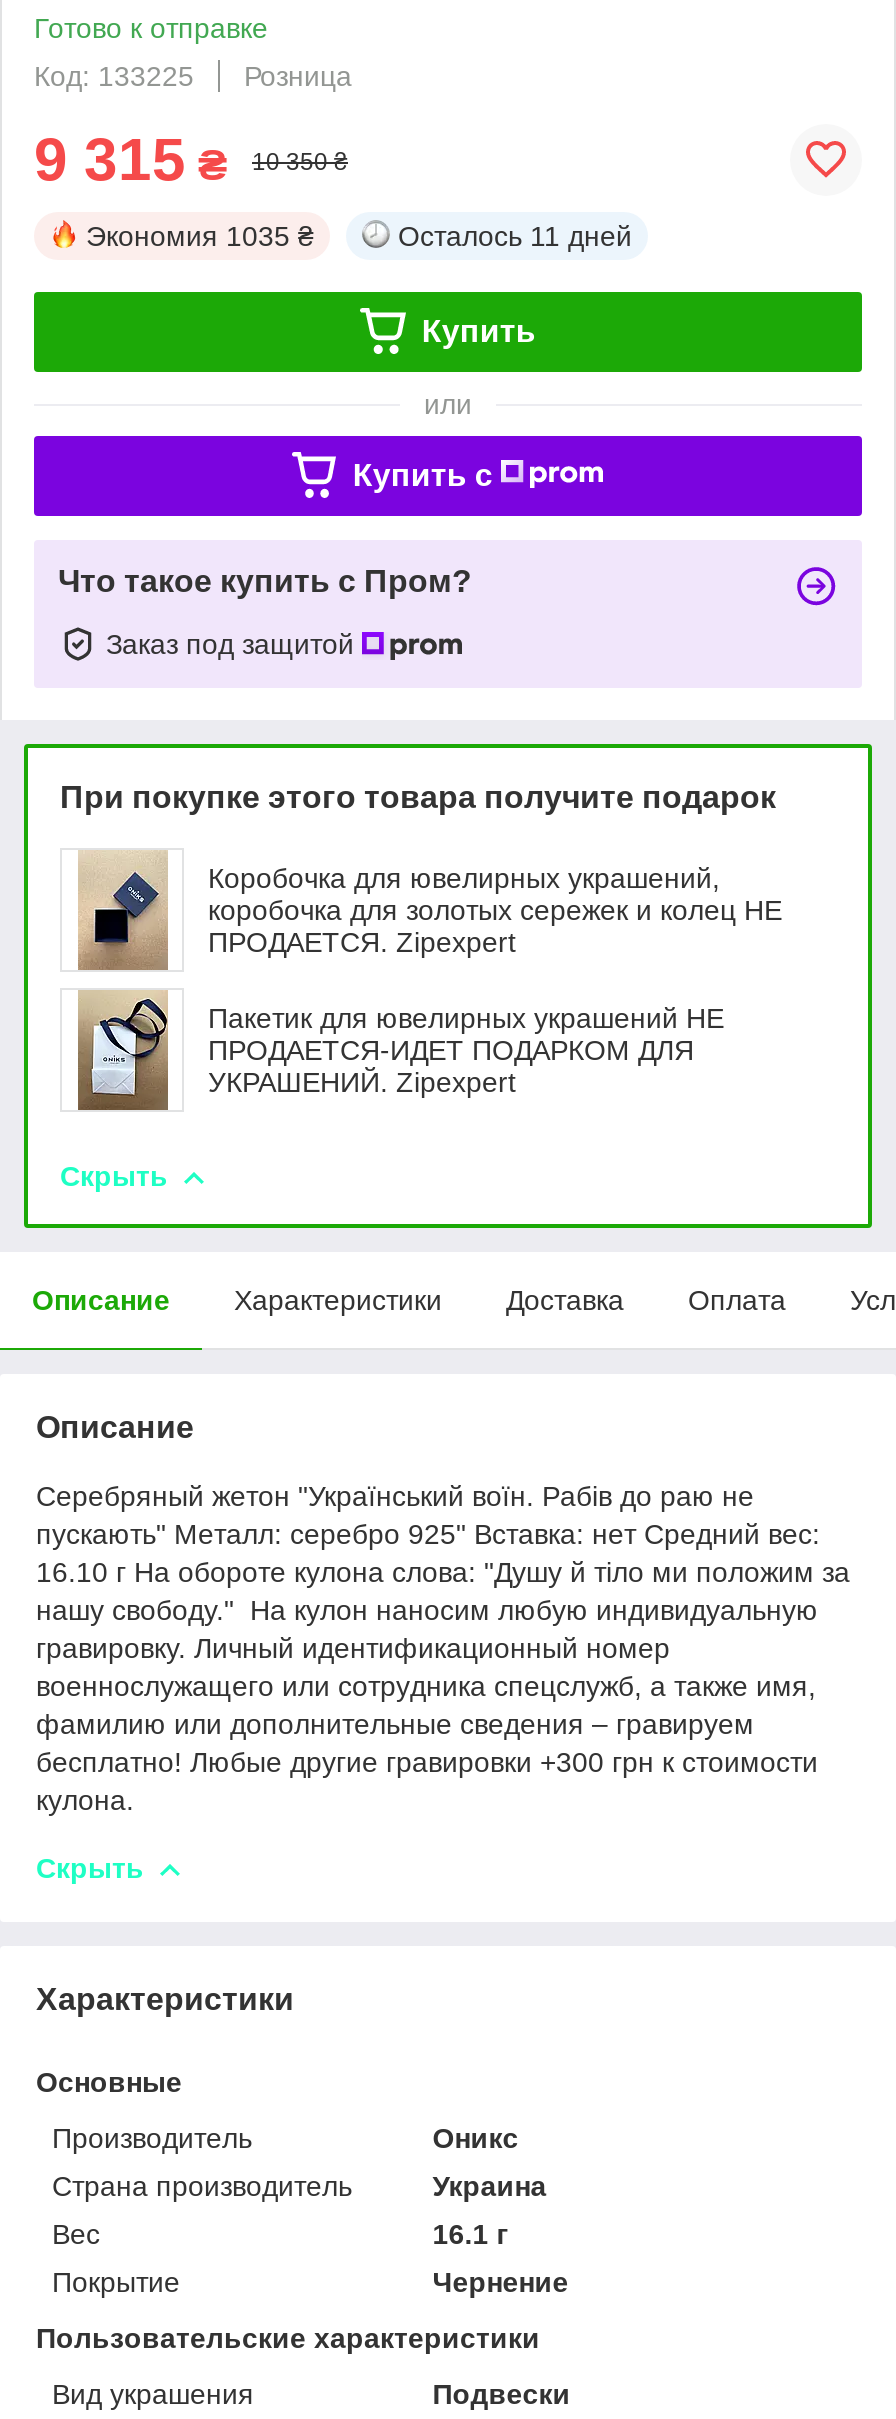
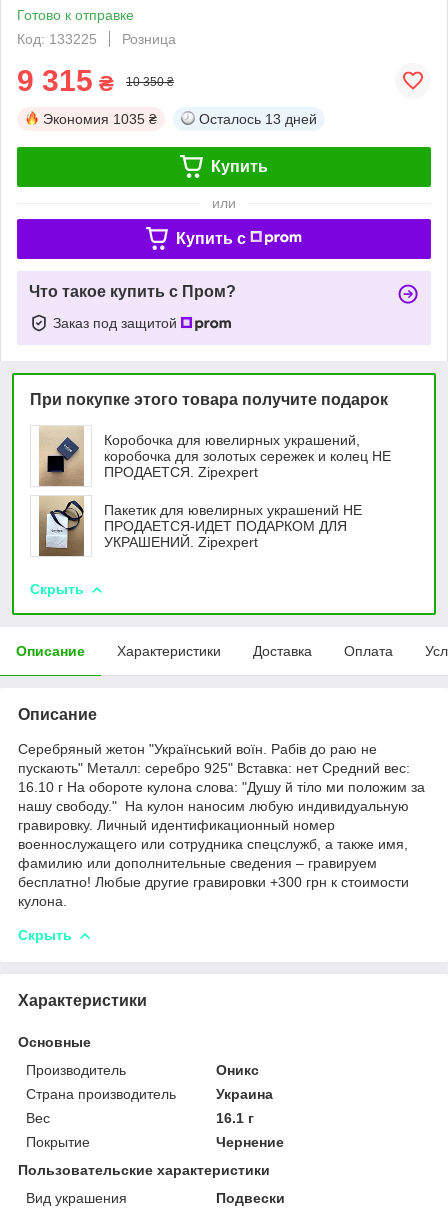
- Осталось 11 дней
+ Осталось 13 дней
